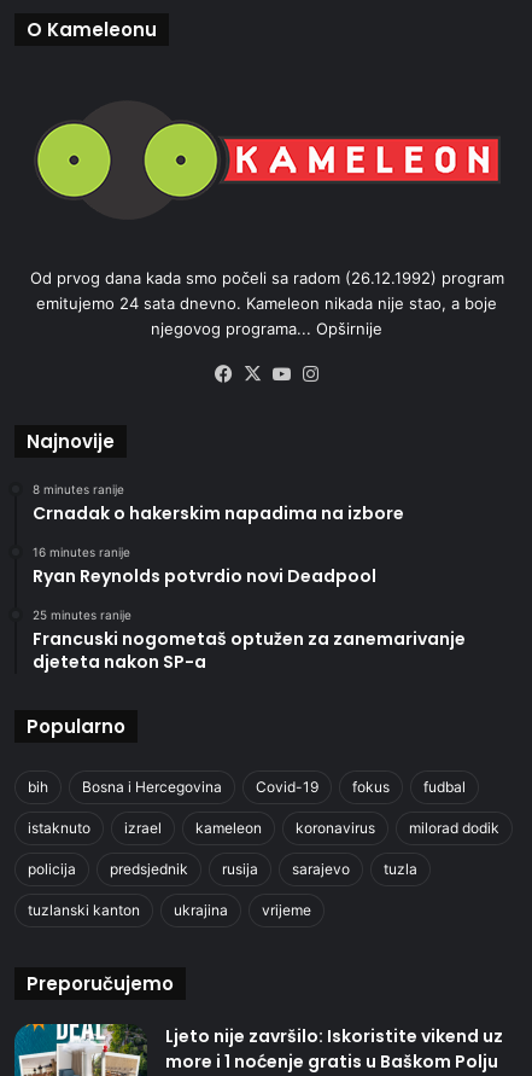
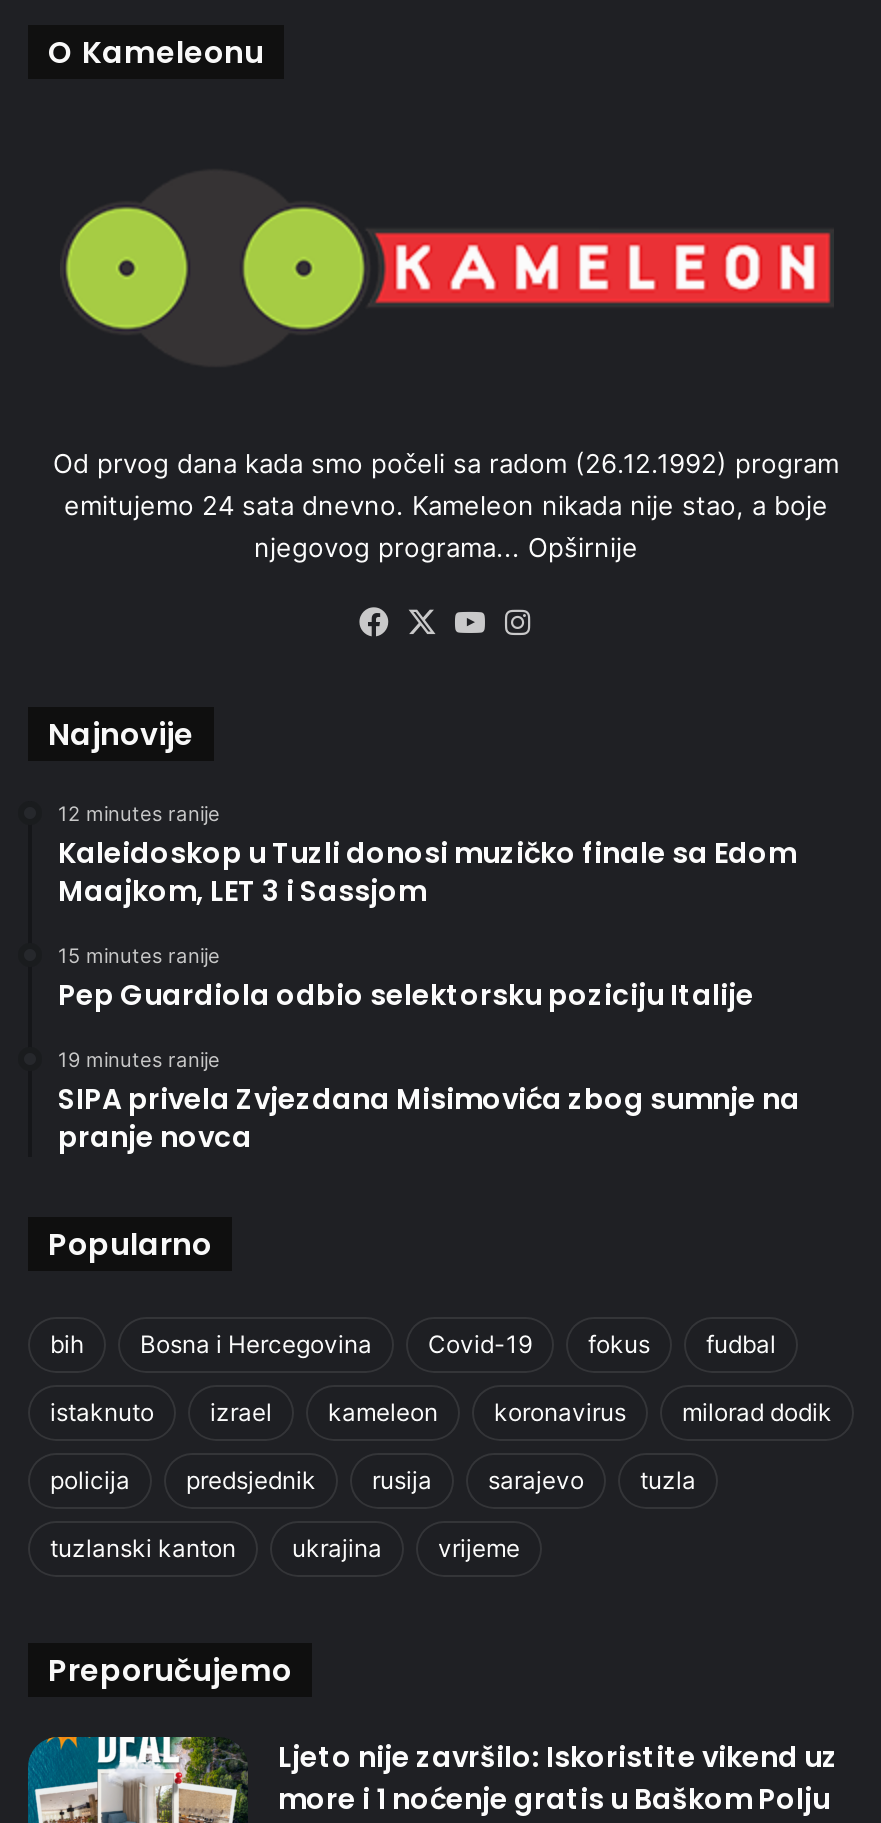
- 8 minutes ranije
- Crnadak o hakerskim napadima na izbore
+ 12 minutes ranije
+ Kaleidoskop u Tuzli donosi muzičko finale sa Edom
+ Maajkom, LET 3 i Sassjom

- 16 minutes ranije
- Ryan Reynolds potvrdio novi Deadpool
+ 15 minutes ranije
+ Pep Guardiola odbio selektorsku poziciju Italije

- 25 minutes ranije
- Francuski nogometaš optužen za zanemarivanje
- djeteta nakon SP-a
+ 19 minutes ranije
+ SIPA privela Zvjezdana Misimovića zbog sumnje na
+ pranje novca
